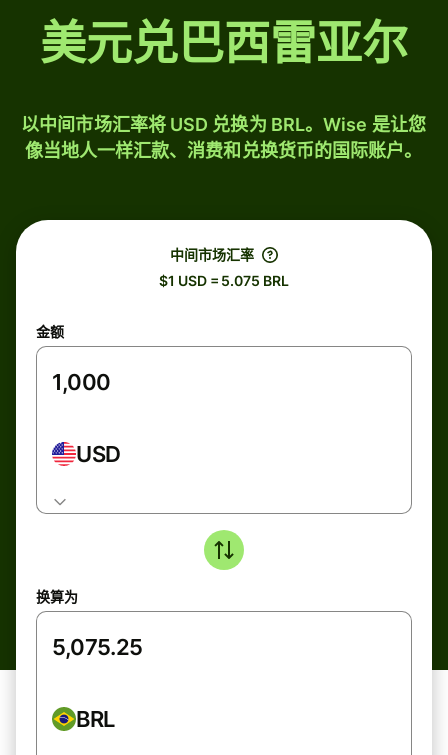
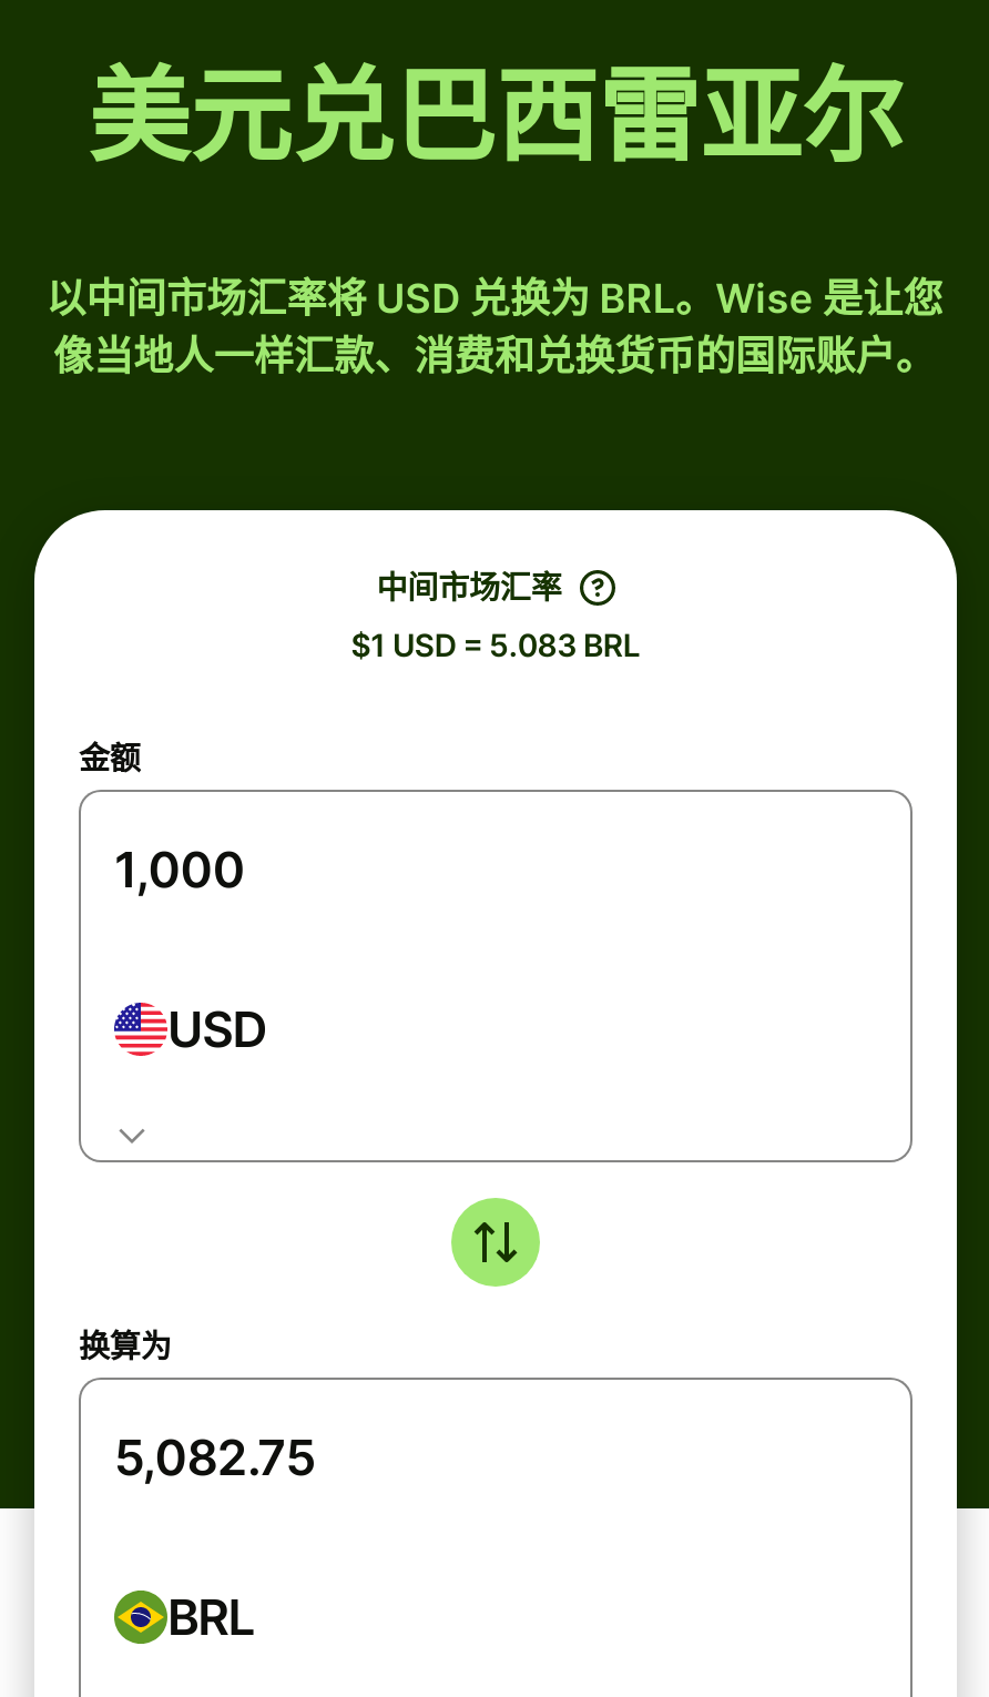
- $1 USD = 5.075 BRL
+ $1 USD = 5.083 BRL
